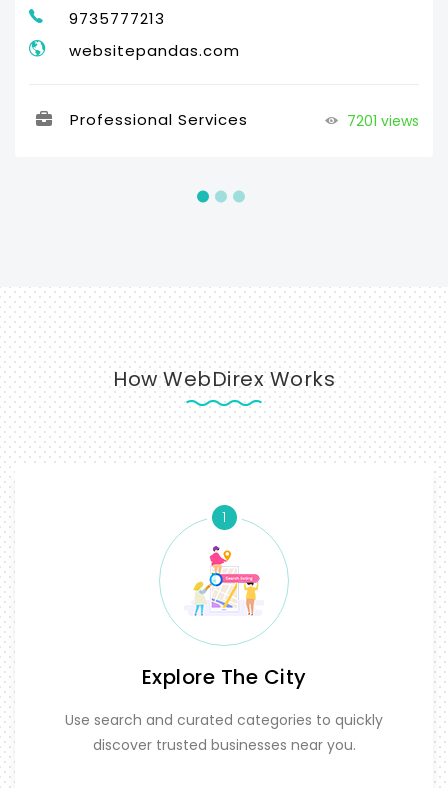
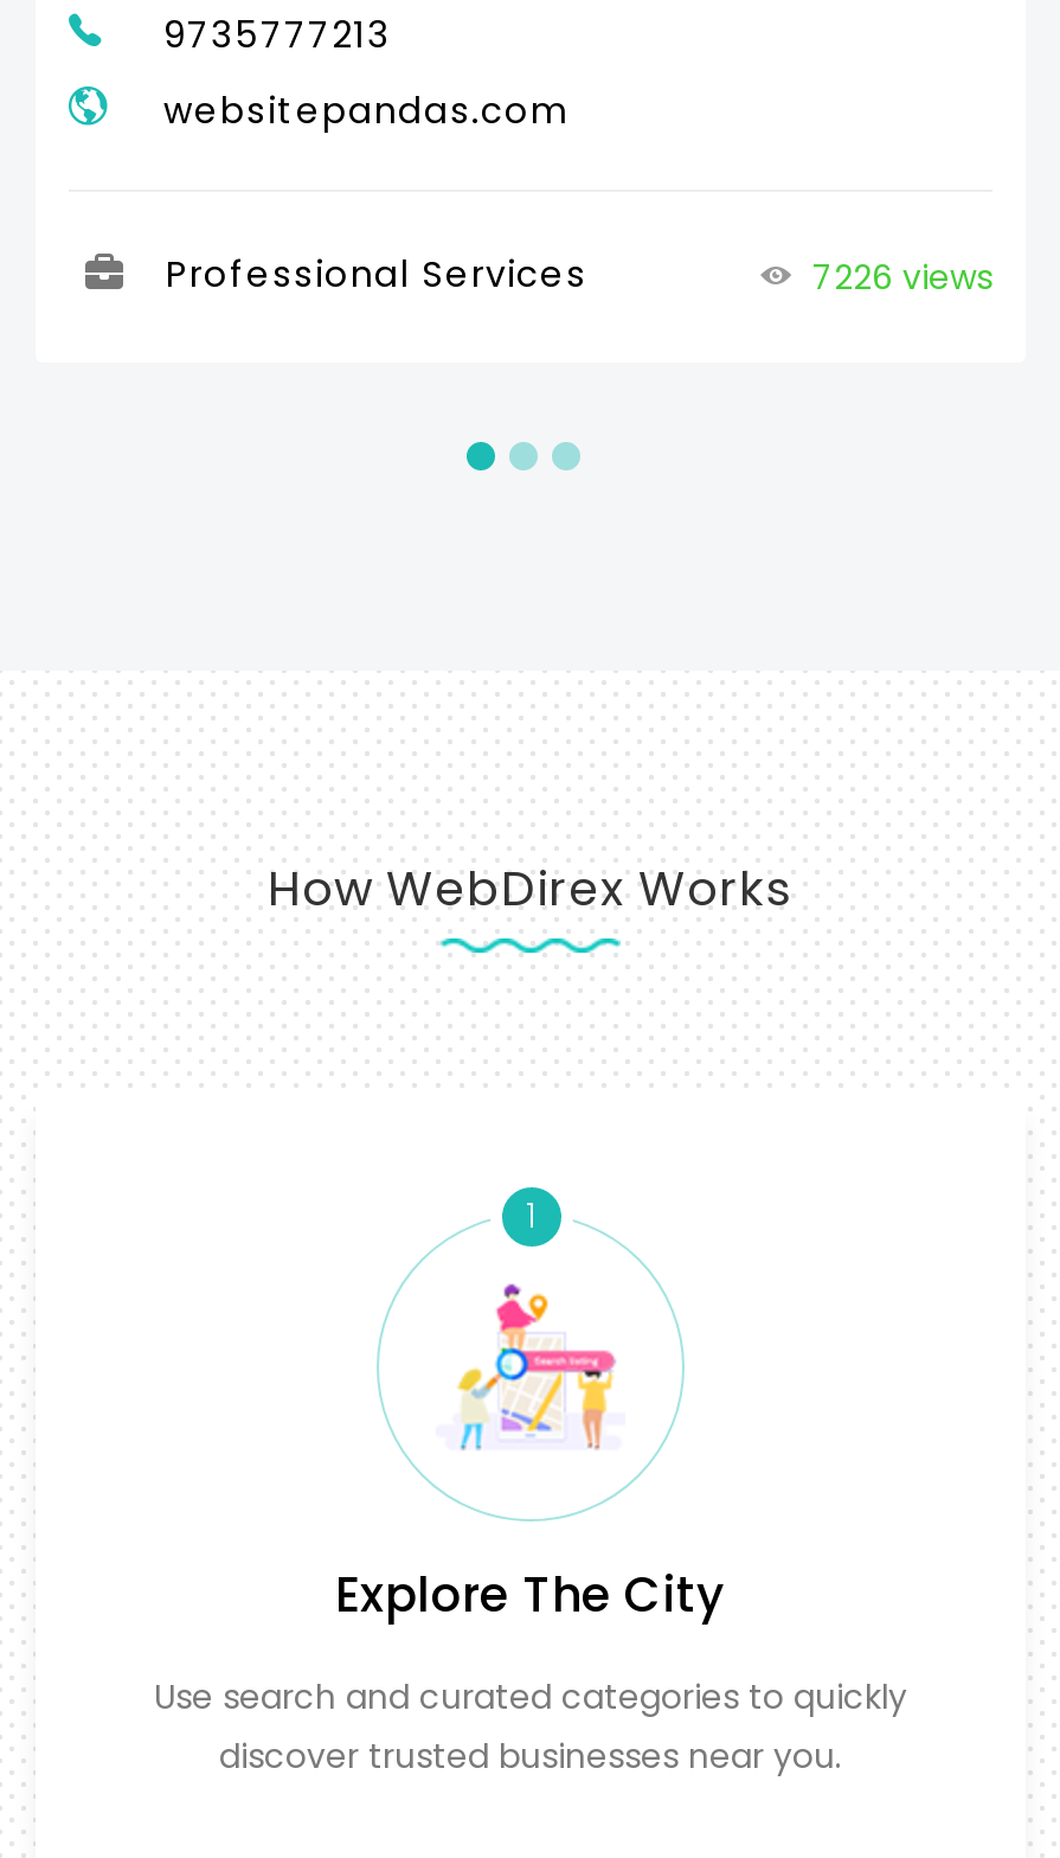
- 7201 views
+ 7226 views
